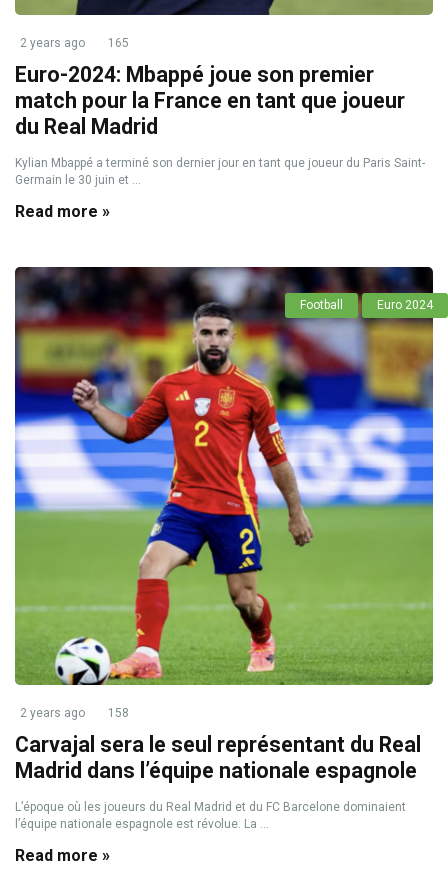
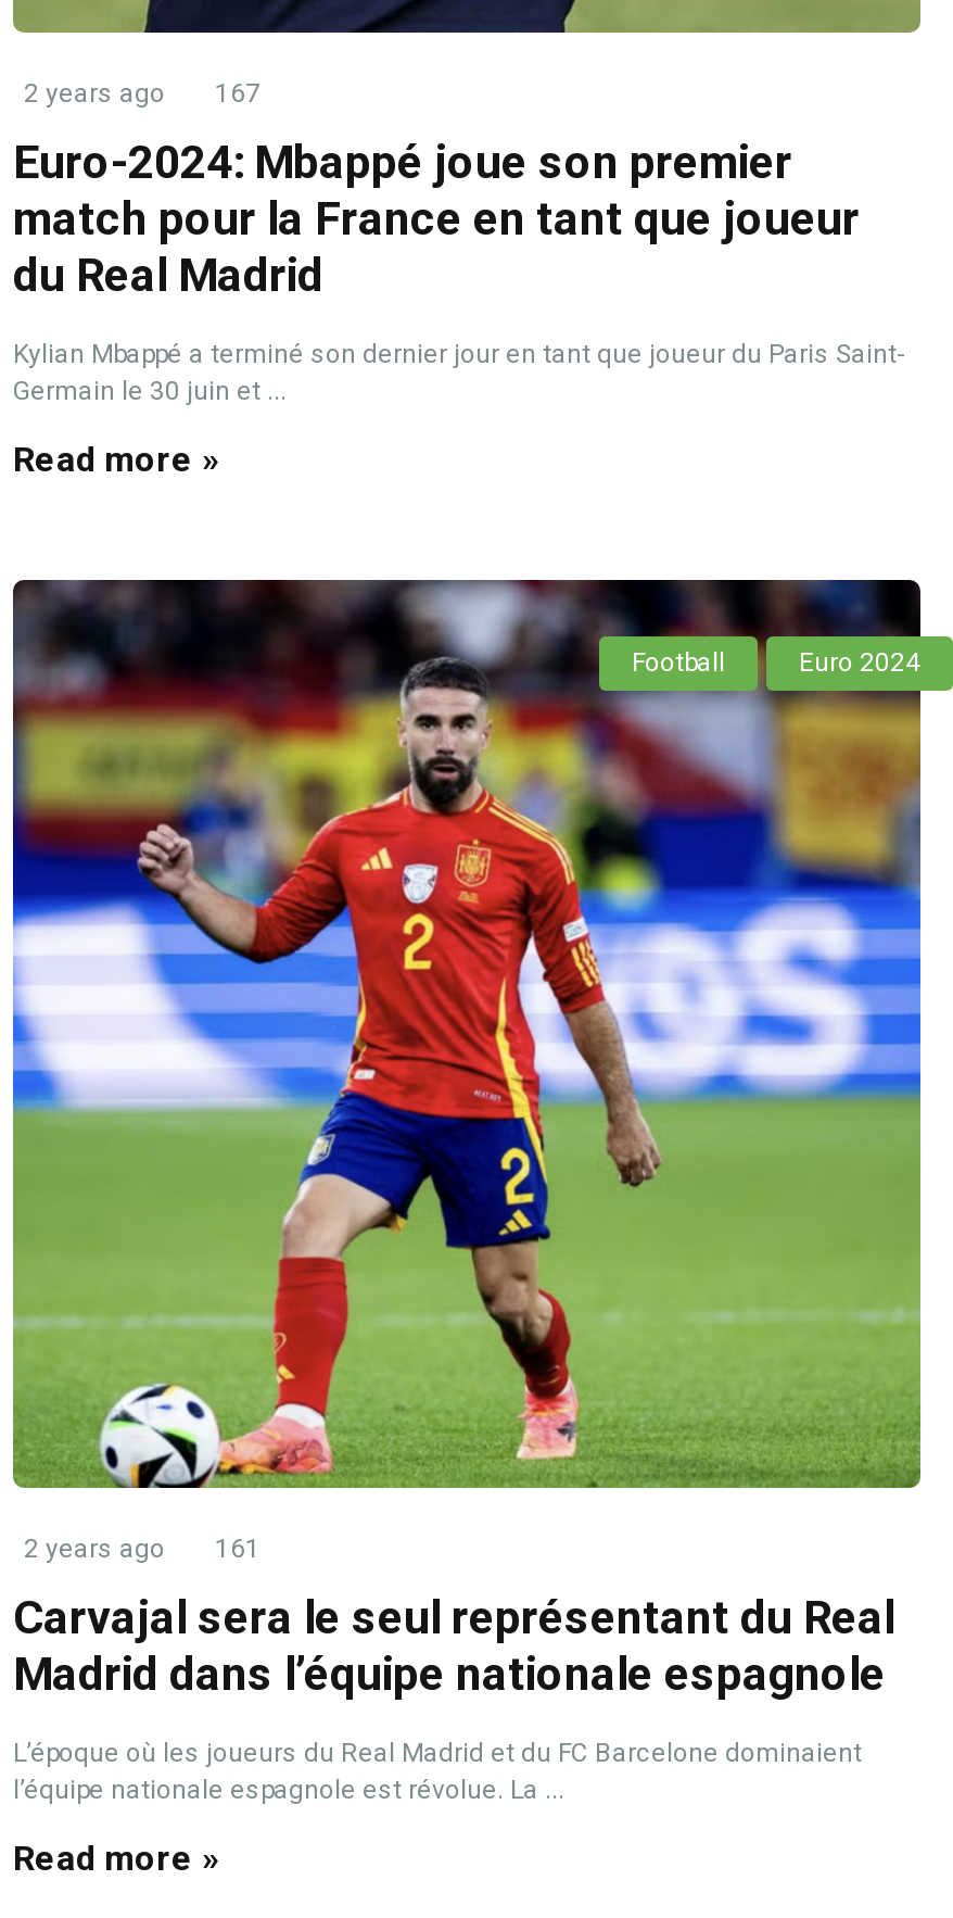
- 2 years ago 165
+ 2 years ago 167

- 2 years ago 158
+ 2 years ago 161
